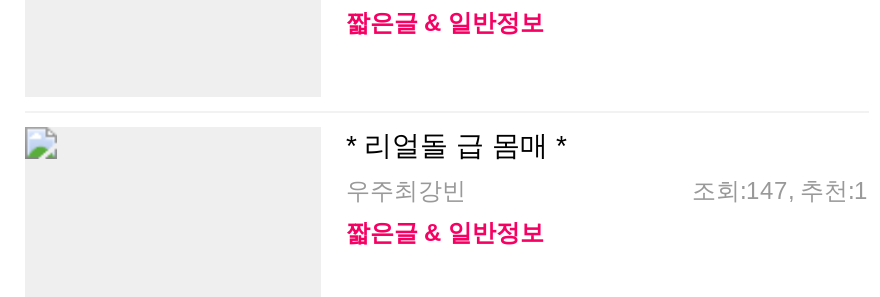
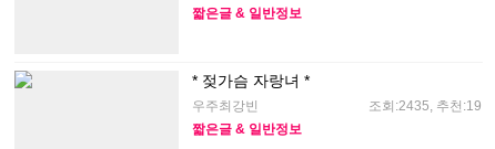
- * 리얼돌 급 몸매 *
+ * 젖가슴 자랑녀 *

- 조회:147, 추천:1
+ 조회:2435, 추천:19
